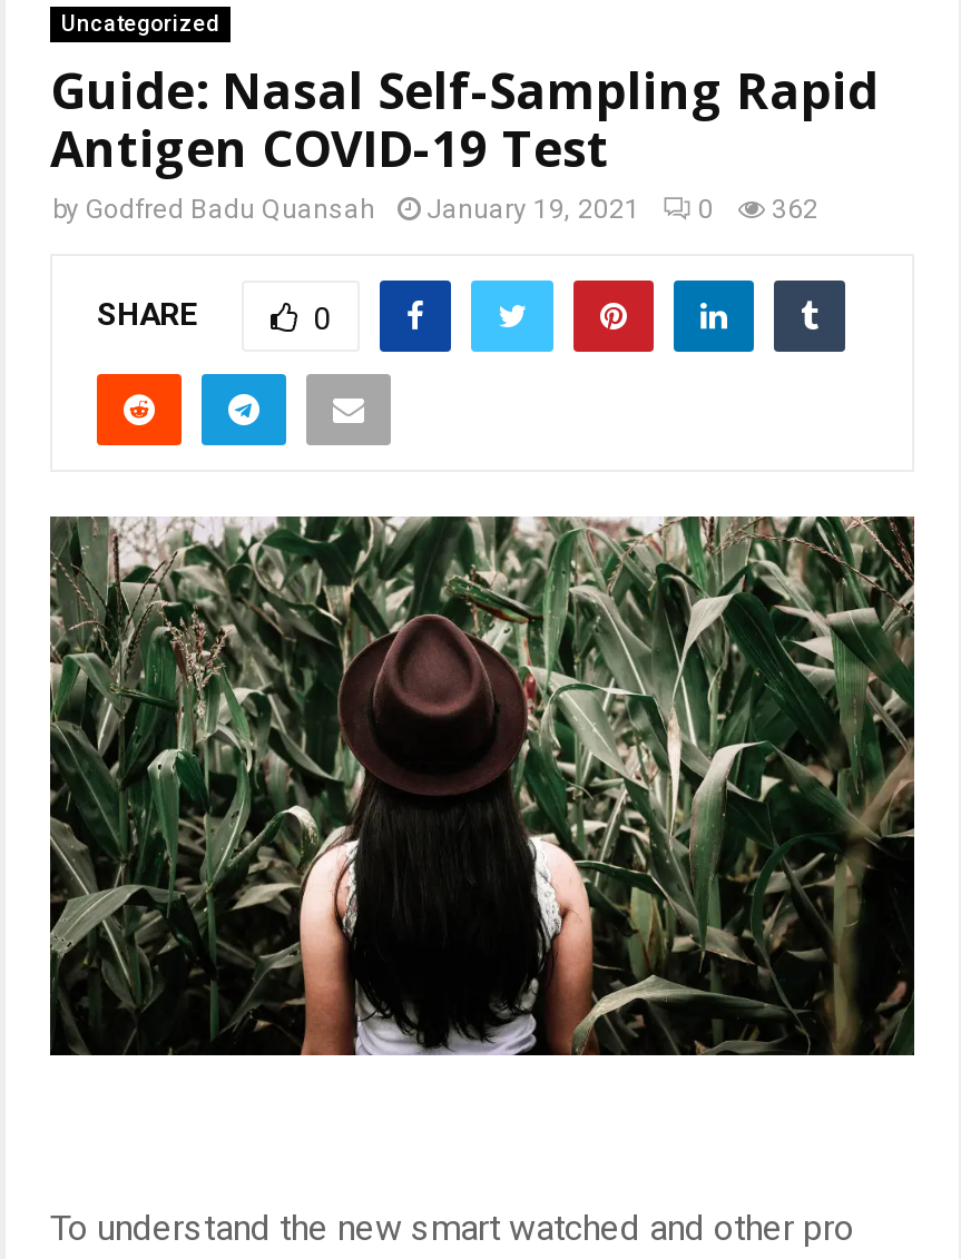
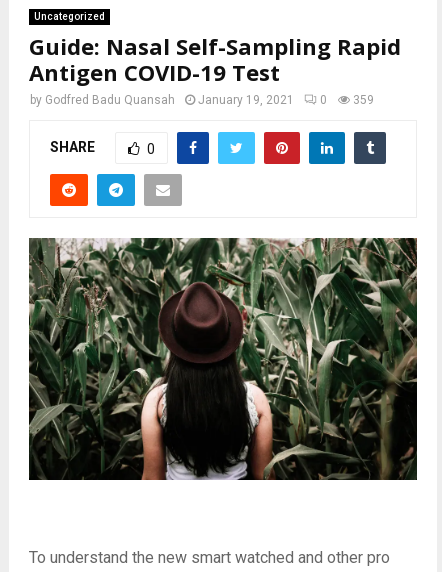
- by Godfred Badu Quansah January 19, 2021 0 362
+ by Godfred Badu Quansah January 19, 2021 0 359
